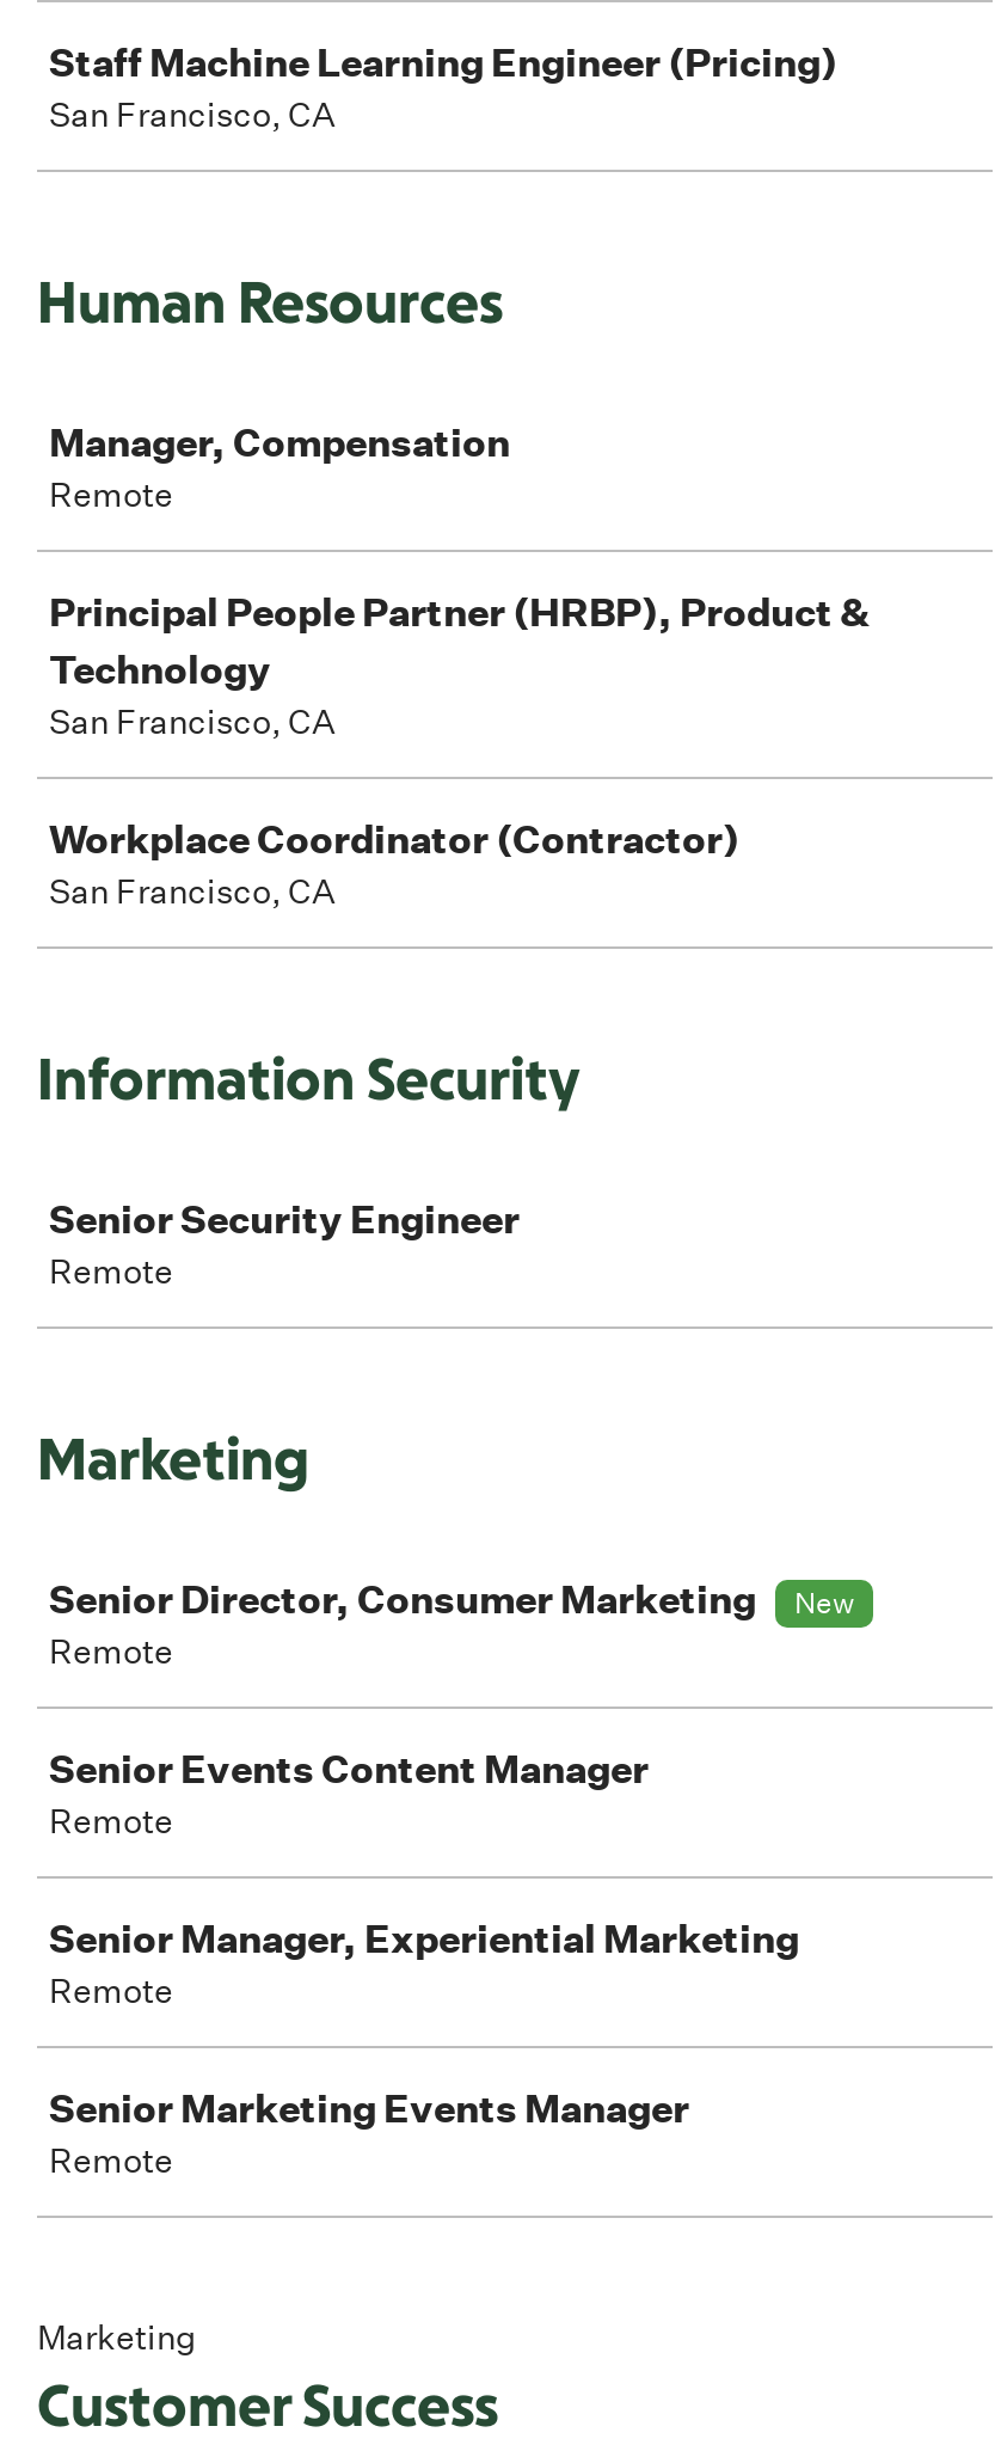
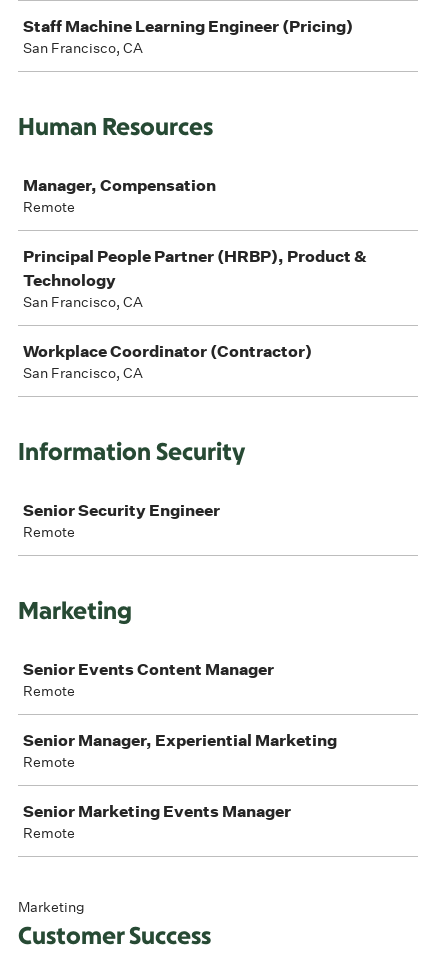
- Senior Director, Consumer Marketing
- New
- Remote
